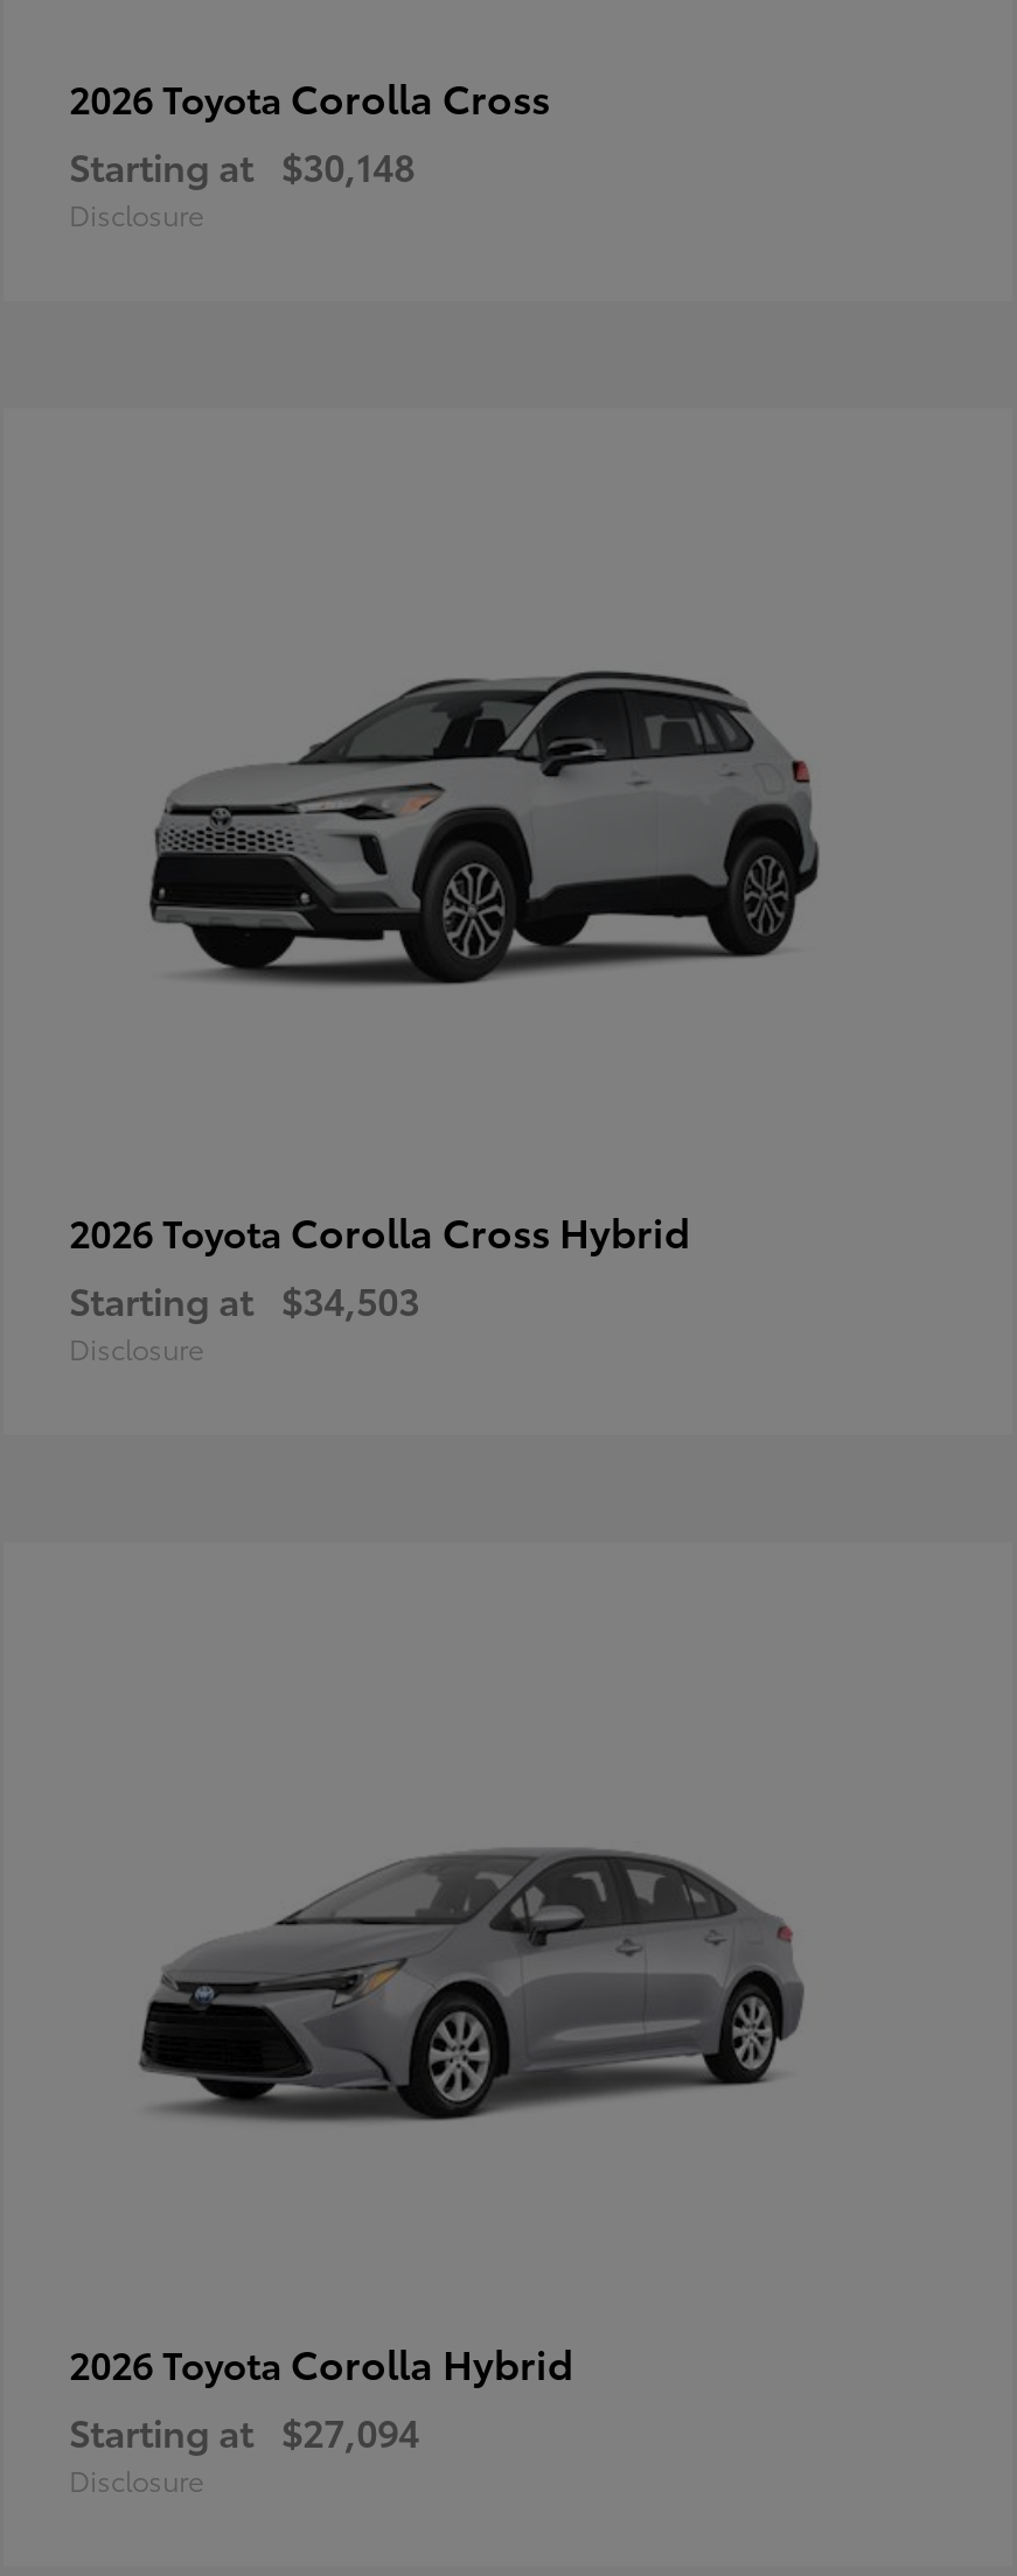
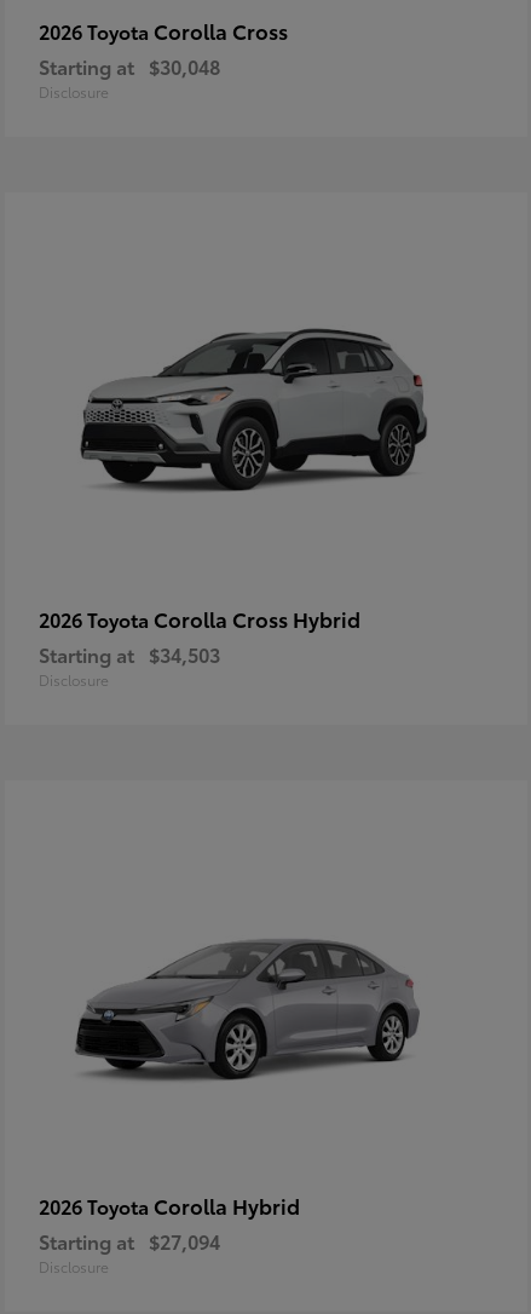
- Starting at $30,148
+ Starting at $30,048
